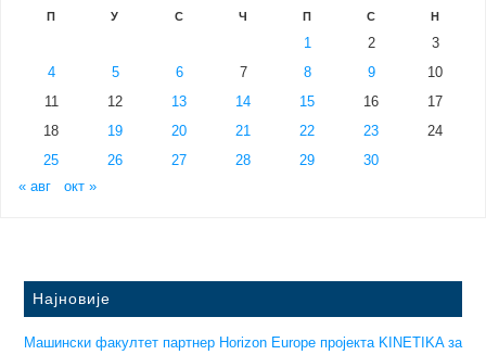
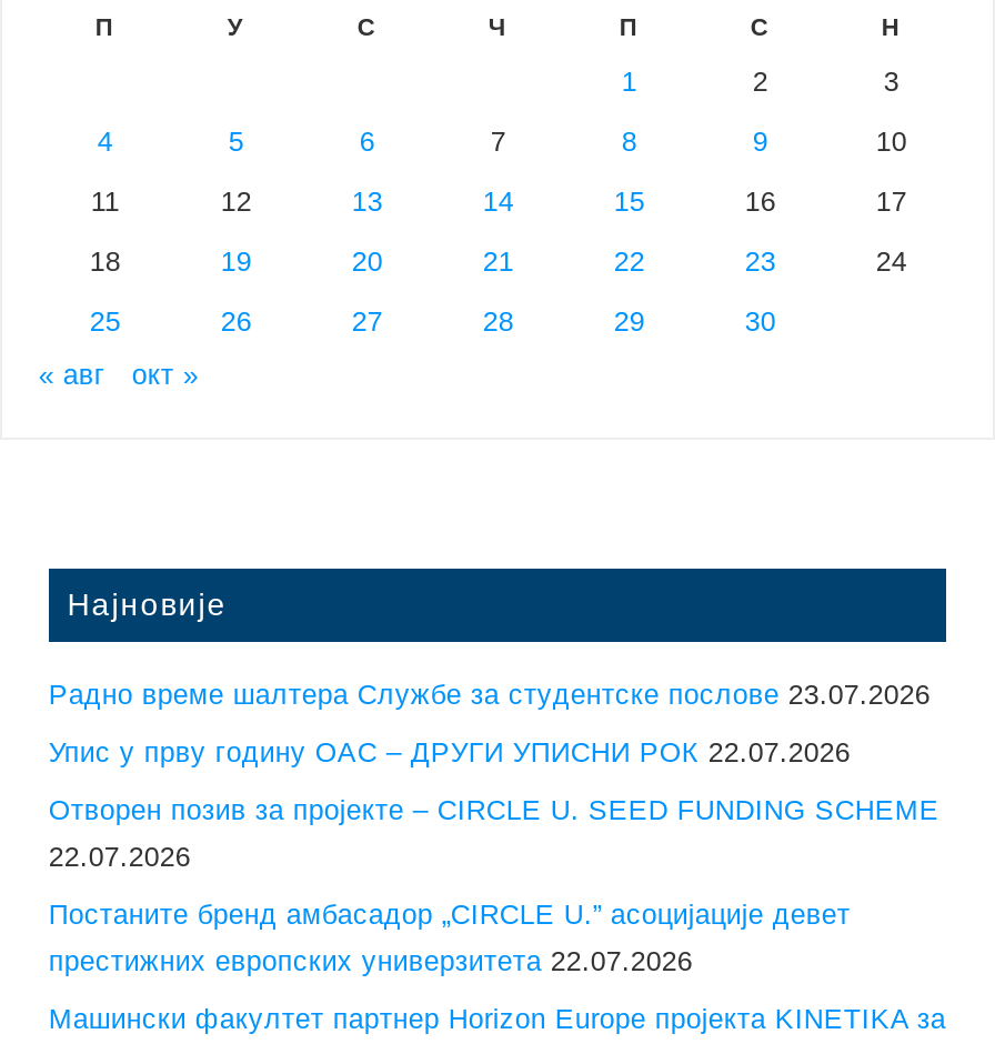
+ Радно време шалтера Службе за студентске послове 23.07.2026
+ Упис у прву годину ОАС – ДРУГИ УПИСНИ РОК 22.07.2026
+ Отворен позив за пројекте – CIRCLE U. SEED FUNDING SCHEME
+ 22.07.2026
+ Постаните бренд амбасадор „CIRCLE U.” асоцијације девет
+ престижних европских универзитета 22.07.2026
